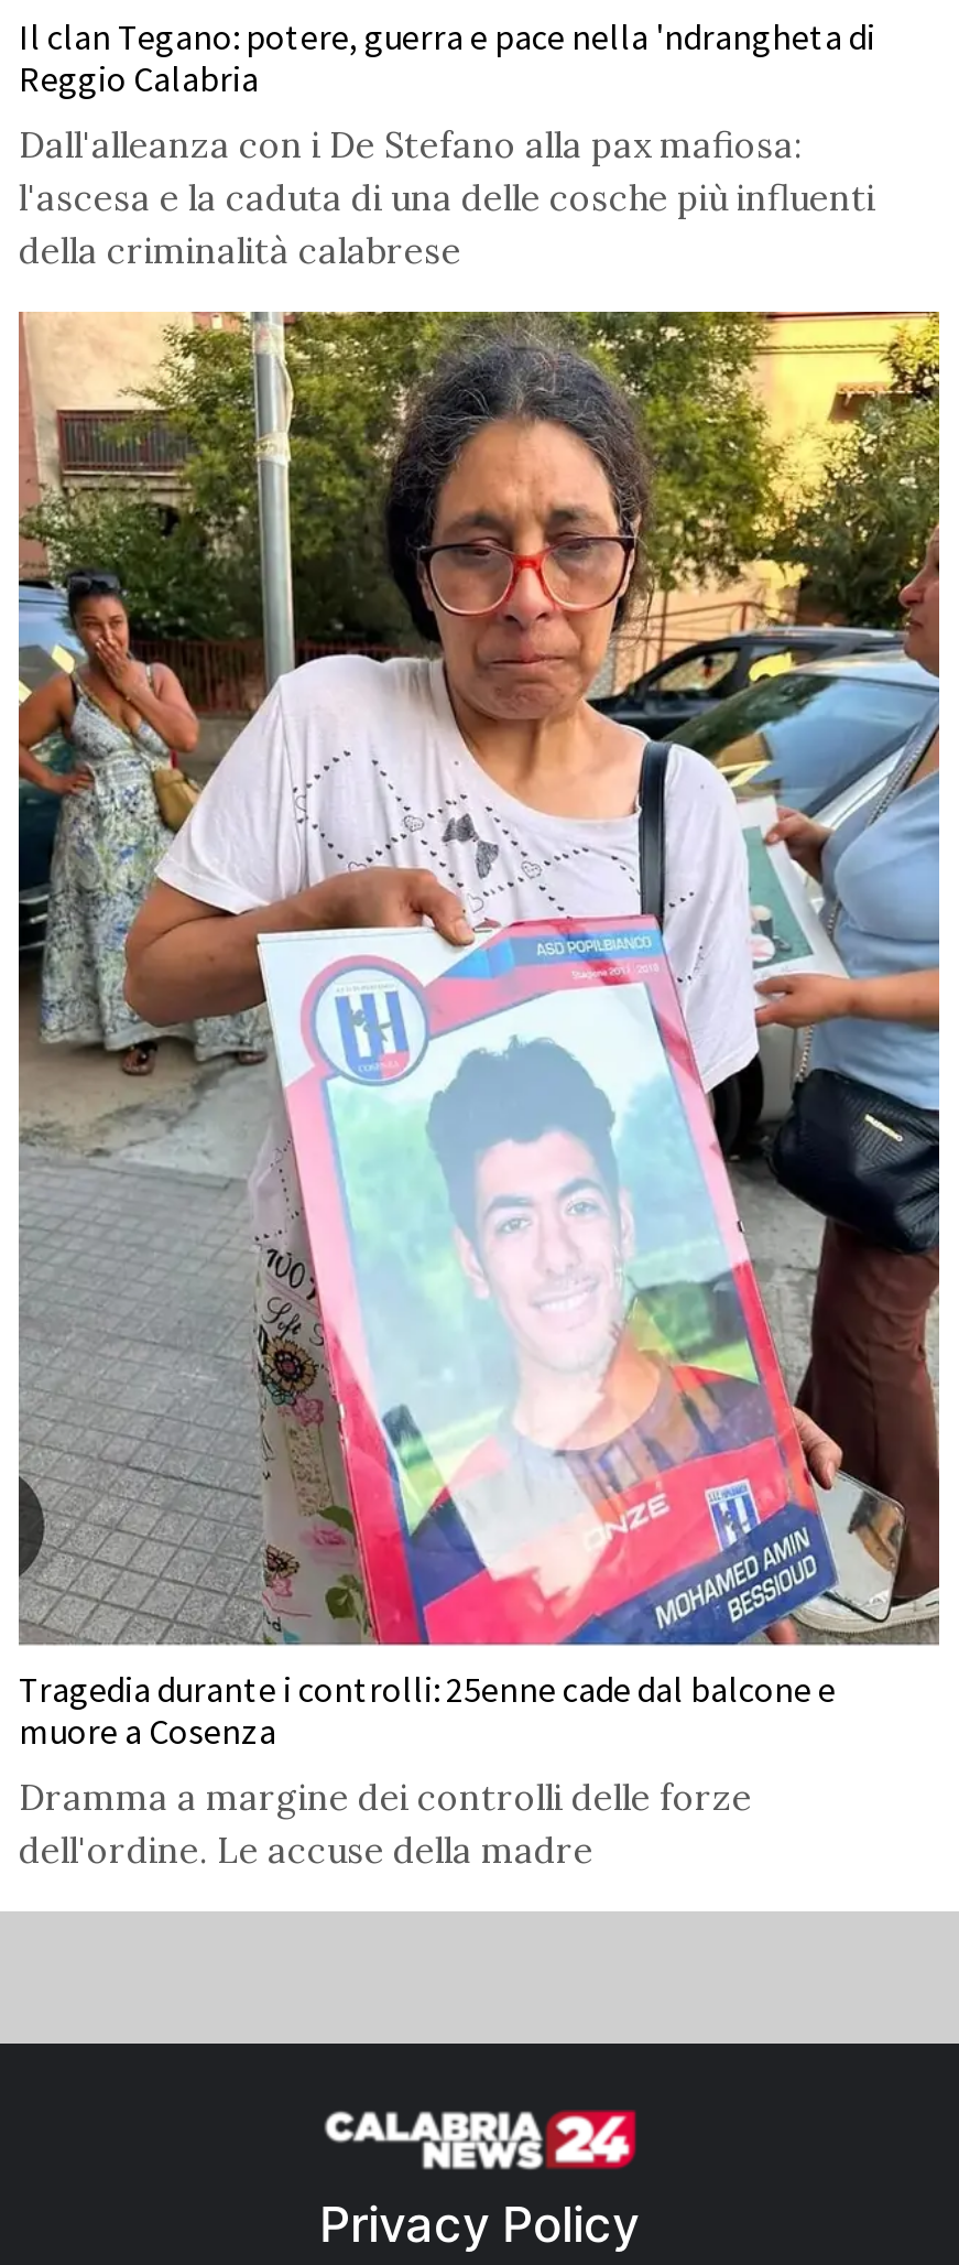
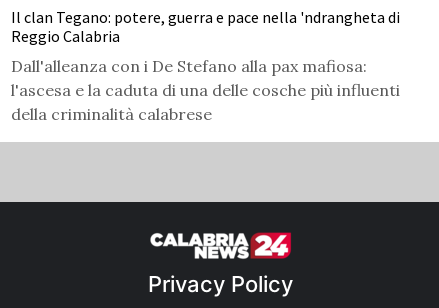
- [image]
- Tragedia durante i controlli: 25enne cade dal balcone e
- muore a Cosenza
- Dramma a margine dei controlli delle forze
- dell'ordine. Le accuse della madre
